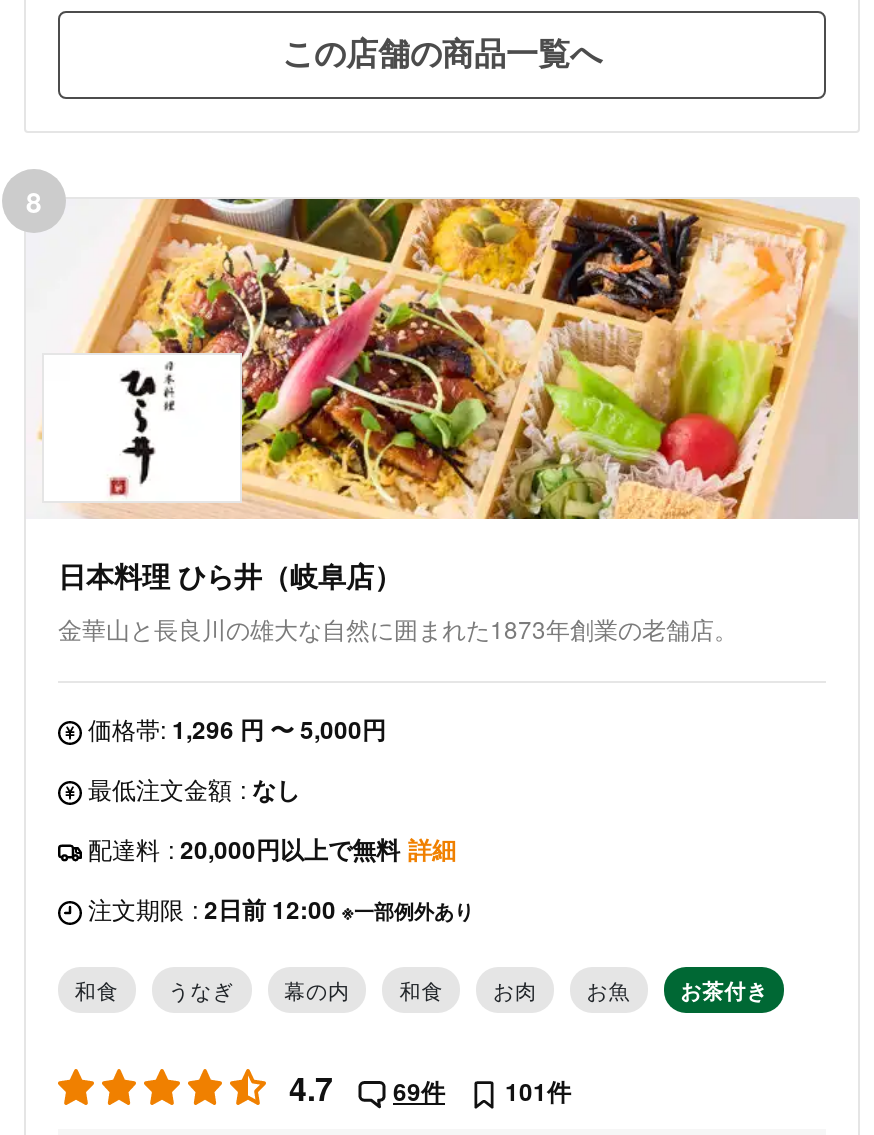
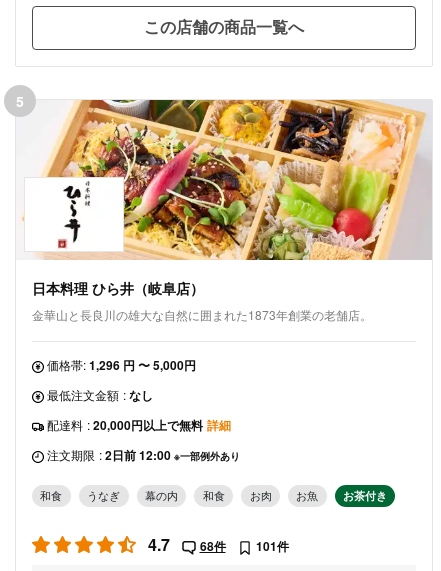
- 8
+ 5

- 4.7 69件 101件
+ 4.7 68件 101件
